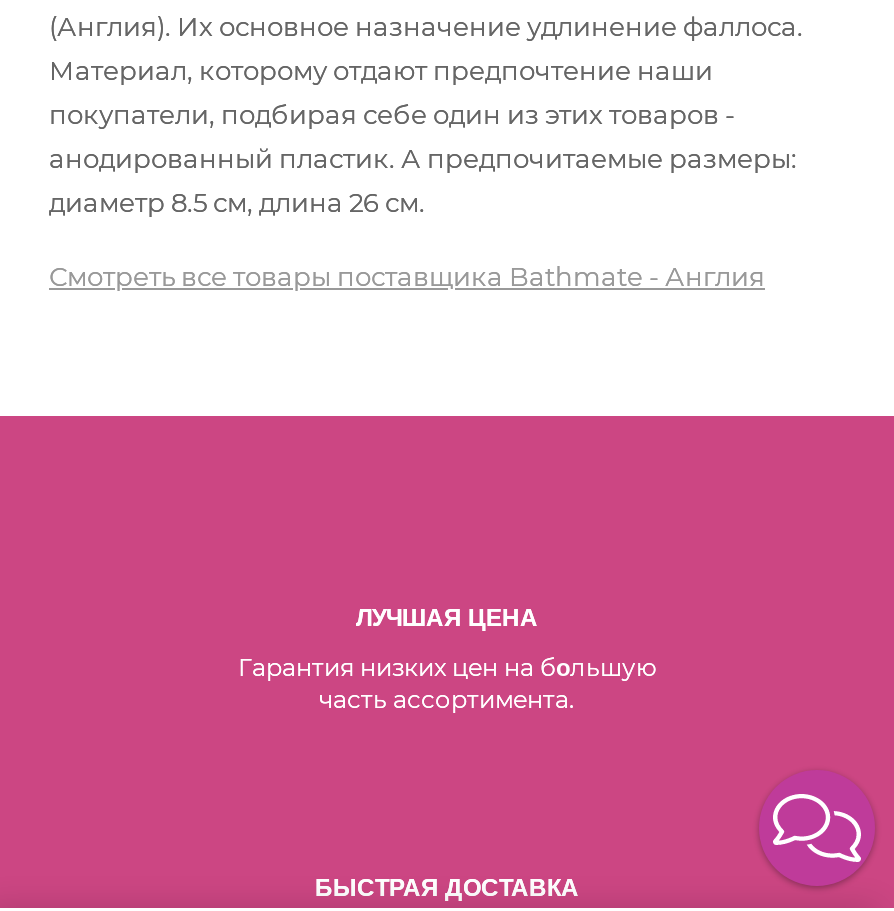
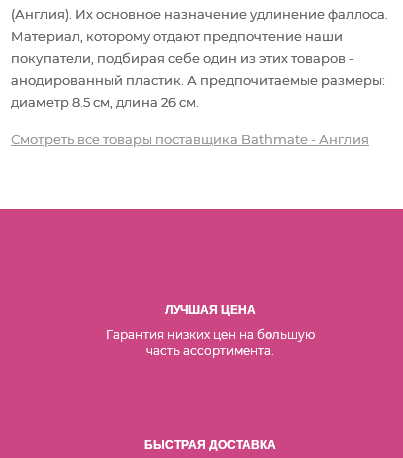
- [image]
